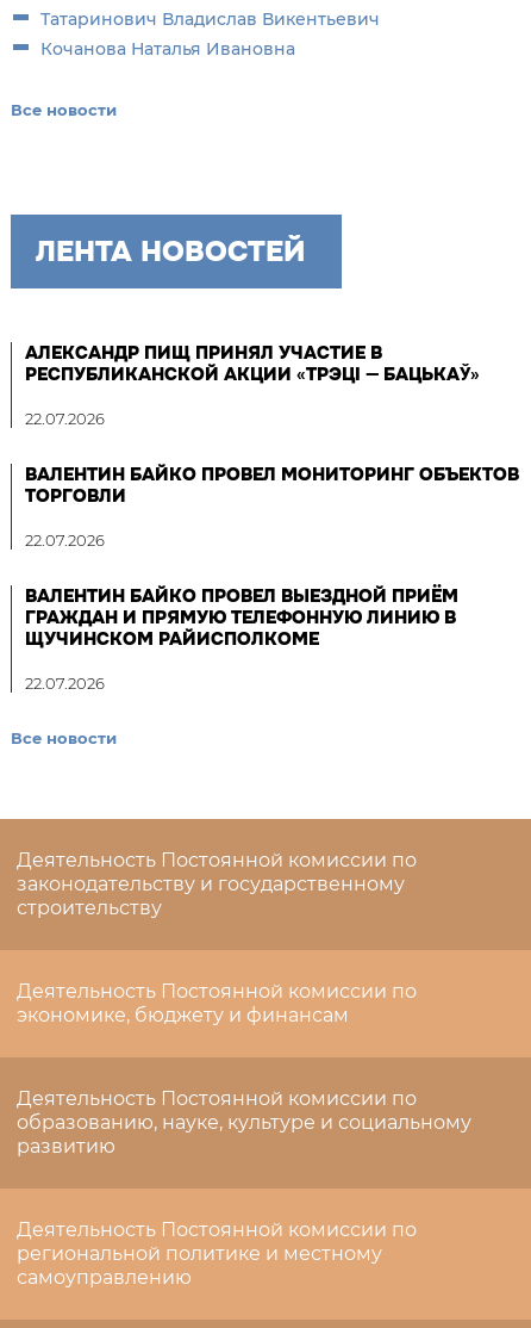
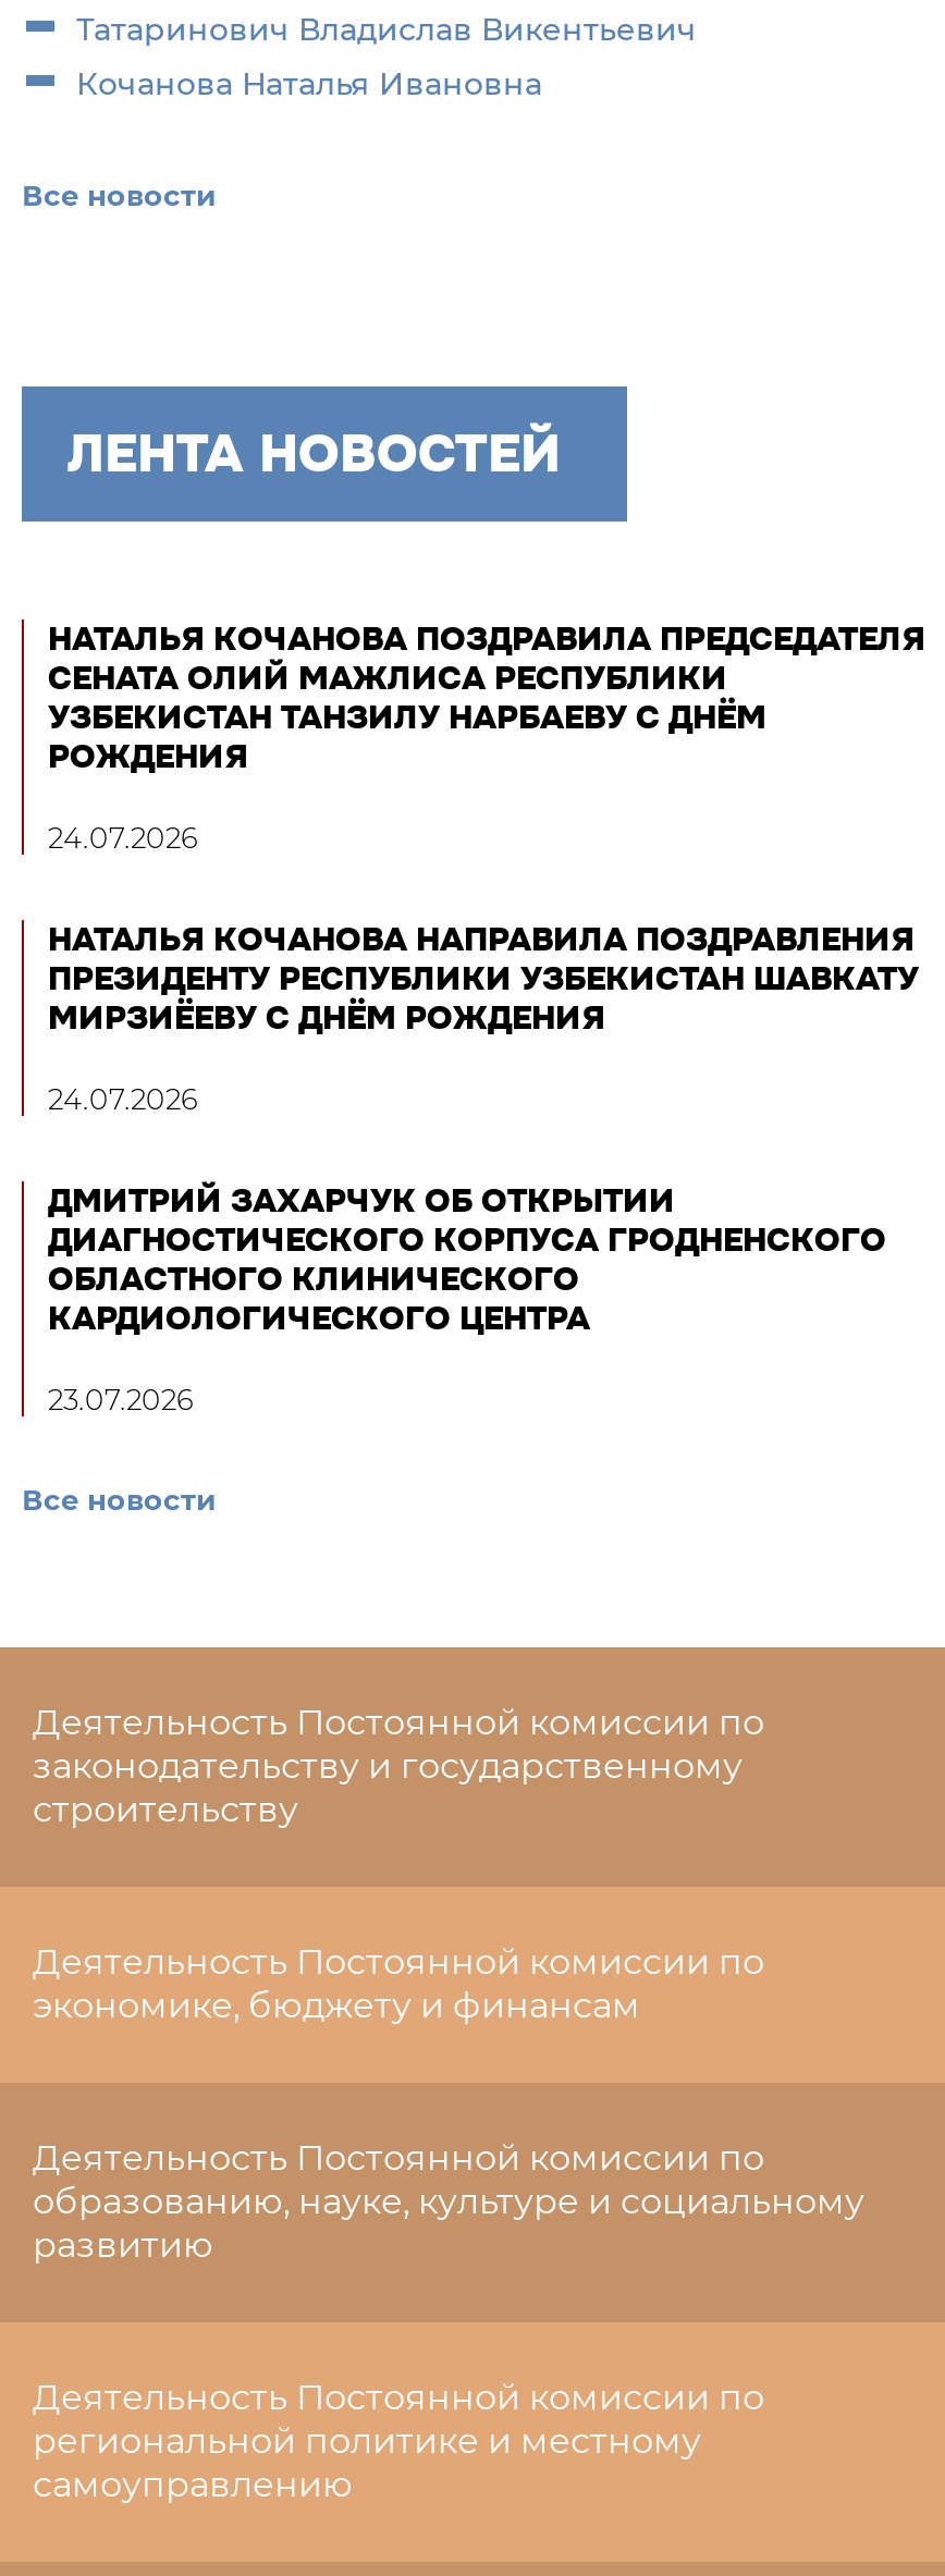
- АЛЕКСАНДР ПИЩ ПРИНЯЛ УЧАСТИЕ В
- РЕСПУБЛИКАНСКОЙ АКЦИИ «ТРЭЦІ — БАЦЬКАЎ»
+ НАТАЛЬЯ КОЧАНОВА ПОЗДРАВИЛА ПРЕДСЕДАТЕЛЯ
+ СЕНАТА ОЛИЙ МАЖЛИСА РЕСПУБЛИКИ
+ УЗБЕКИСТАН ТАНЗИЛУ НАРБАЕВУ С ДНЁМ
+ РОЖДЕНИЯ

- 22.07.2026
+ 24.07.2026

- ВАЛЕНТИН БАЙКО ПРОВЕЛ МОНИТОРИНГ ОБЪЕКТОВ
- ТОРГОВЛИ
+ НАТАЛЬЯ КОЧАНОВА НАПРАВИЛА ПОЗДРАВЛЕНИЯ
+ ПРЕЗИДЕНТУ РЕСПУБЛИКИ УЗБЕКИСТАН ШАВКАТУ
+ МИРЗИЁЕВУ С ДНЁМ РОЖДЕНИЯ

- 22.07.2026
+ 24.07.2026

- ВАЛЕНТИН БАЙКО ПРОВЕЛ ВЫЕЗДНОЙ ПРИЁМ
- ГРАЖДАН И ПРЯМУЮ ТЕЛЕФОННУЮ ЛИНИЮ В
- ЩУЧИНСКОМ РАЙИСПОЛКОМЕ
+ ДМИТРИЙ ЗАХАРЧУК ОБ ОТКРЫТИИ
+ ДИАГНОСТИЧЕСКОГО КОРПУСА ГРОДНЕНСКОГО
+ ОБЛАСТНОГО КЛИНИЧЕСКОГО
+ КАРДИОЛОГИЧЕСКОГО ЦЕНТРА

- 22.07.2026
+ 23.07.2026
